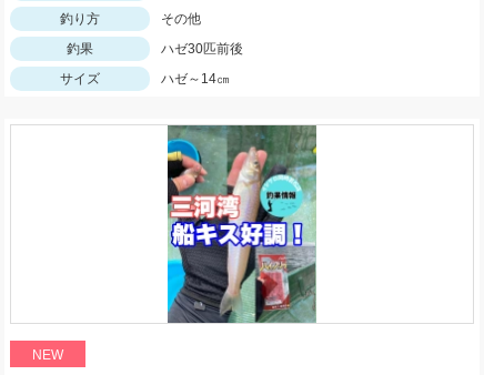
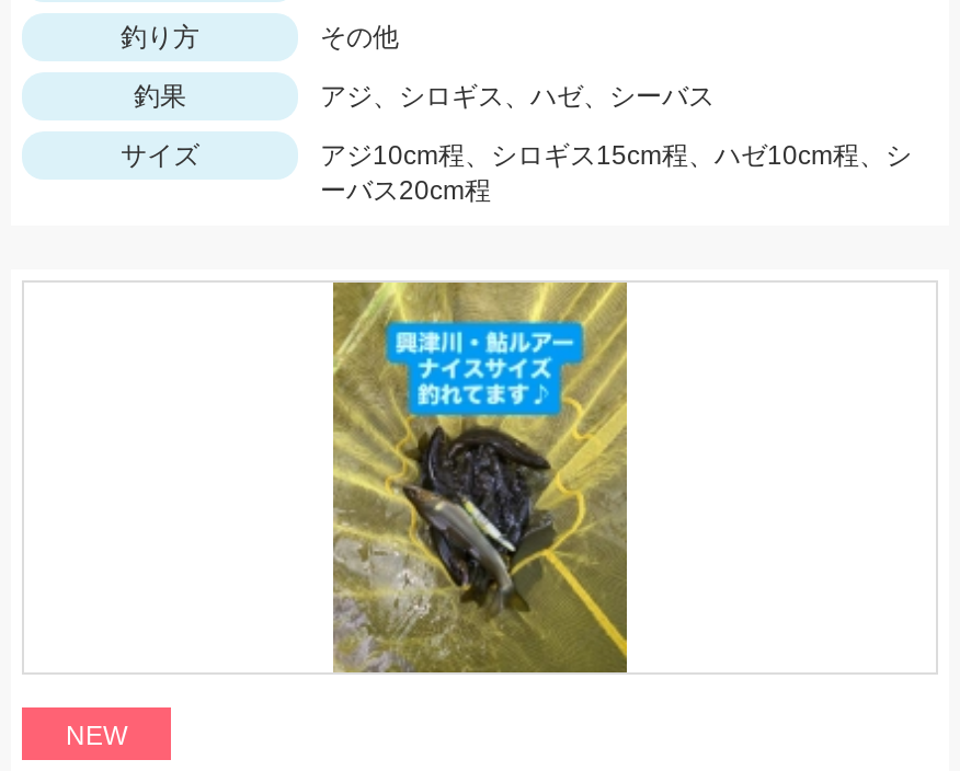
- ハゼ30匹前後
+ アジ、シロギス、ハゼ、シーバス

- ハゼ～14㎝
+ アジ10cm程、シロギス15cm程、ハゼ10cm程、シ
+ ーバス20cm程

- [image]
+ [image]
